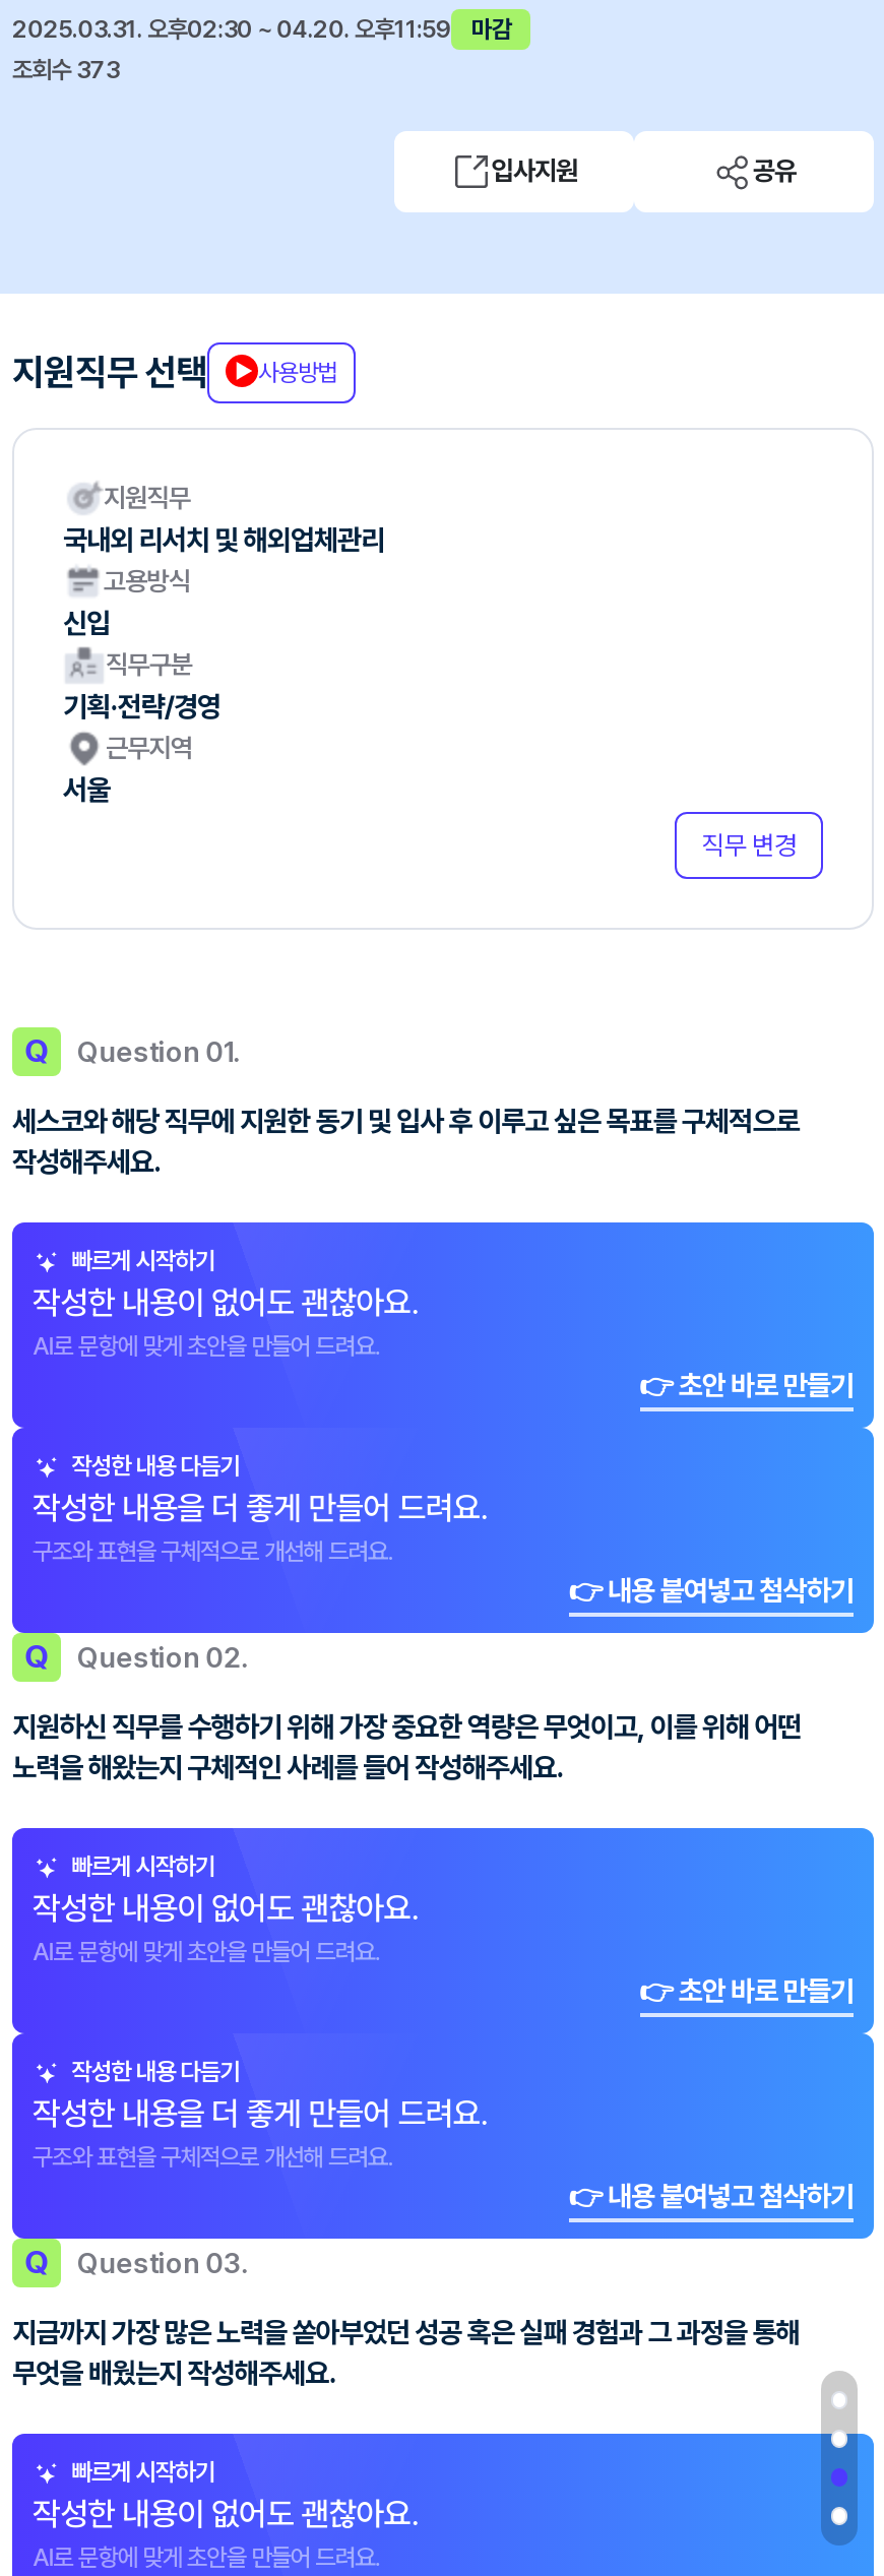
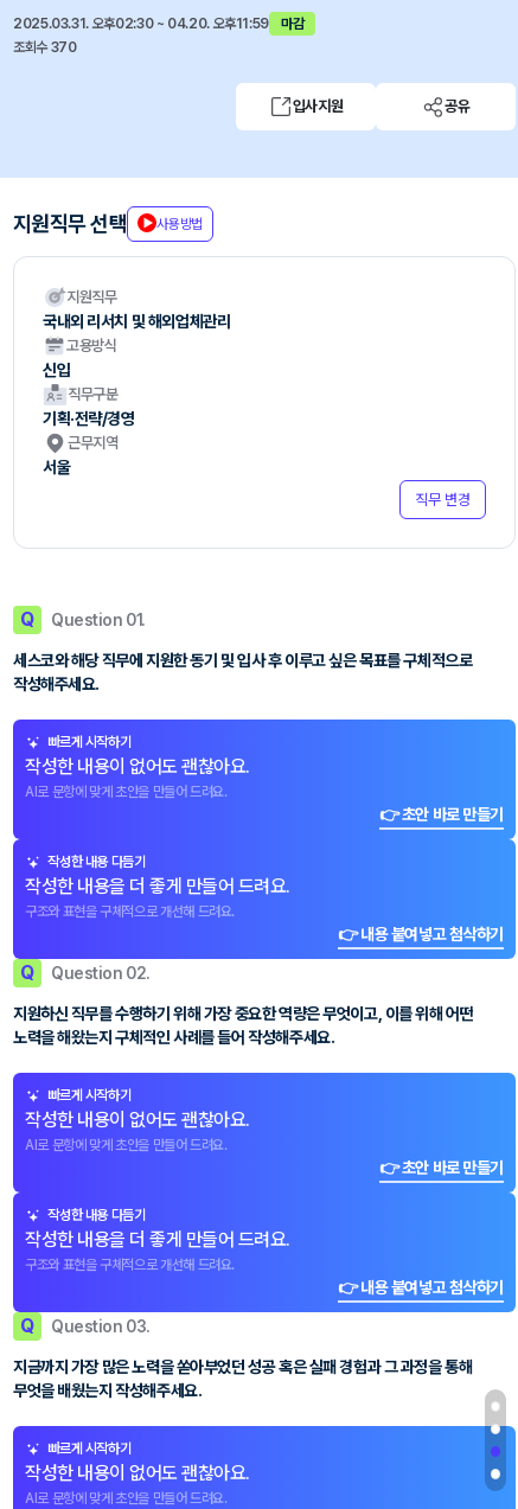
- 조회수 373
+ 조회수 370
